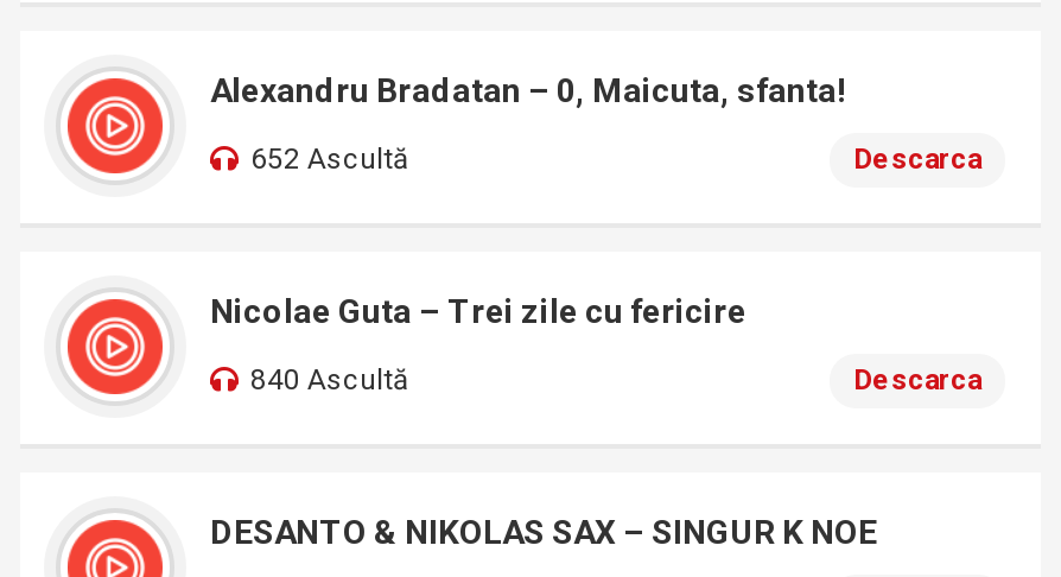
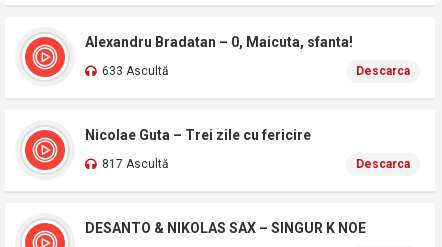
- 652 Ascultă
+ 633 Ascultă

- 840 Ascultă
+ 817 Ascultă
